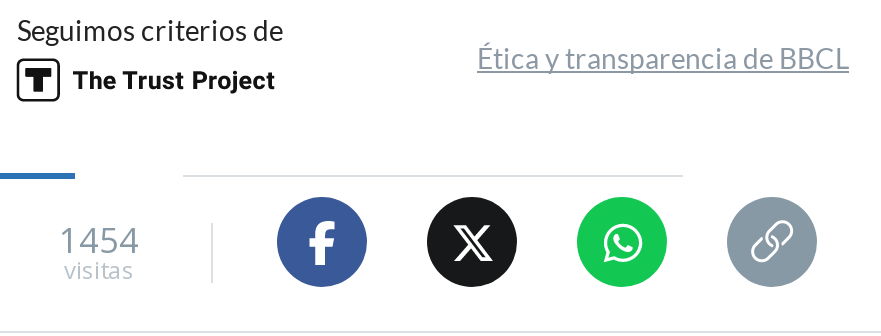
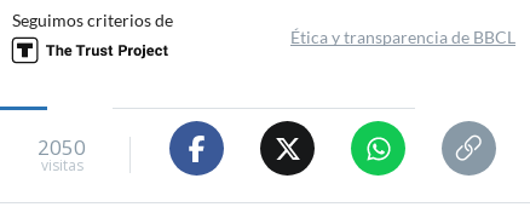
- 1454
+ 2050
